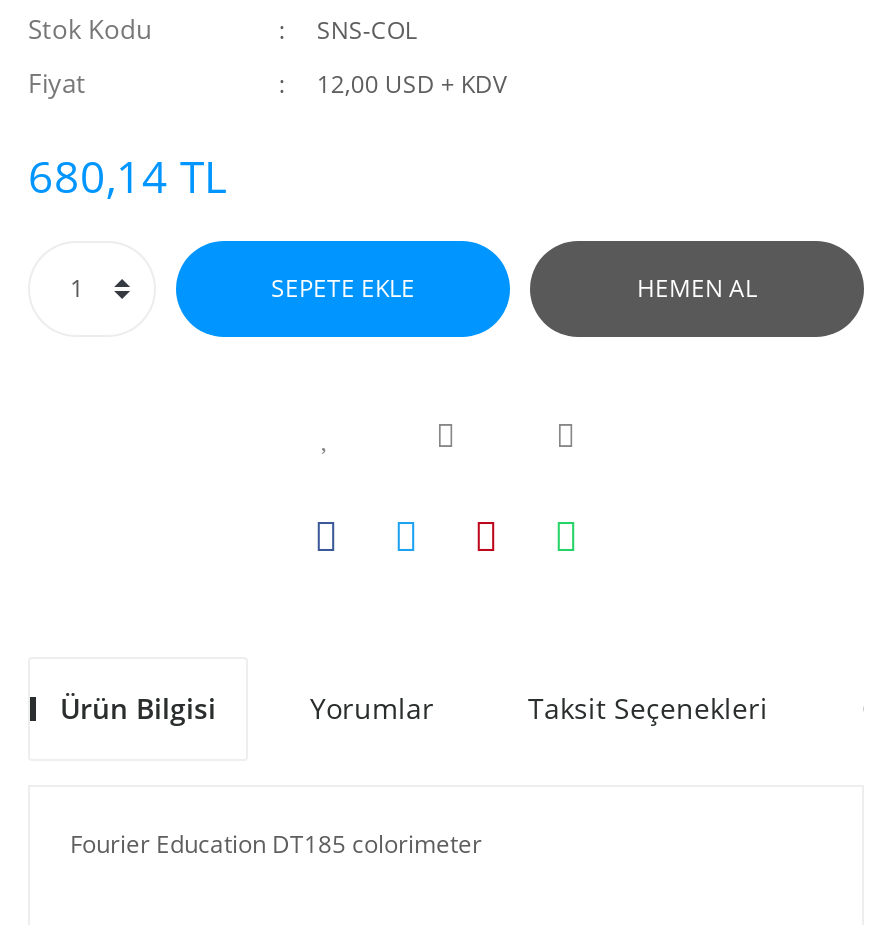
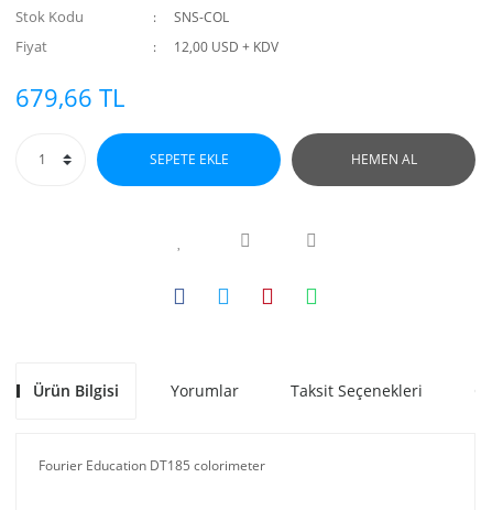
- 680,14 TL
+ 679,66 TL
